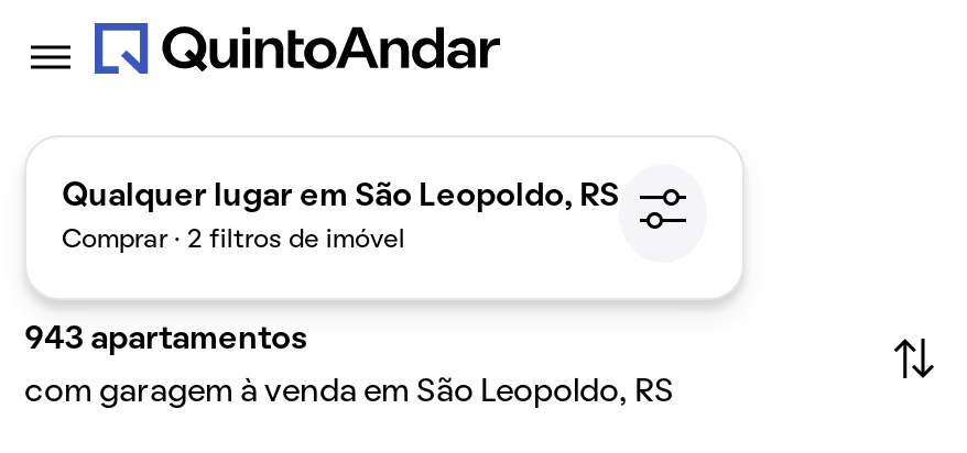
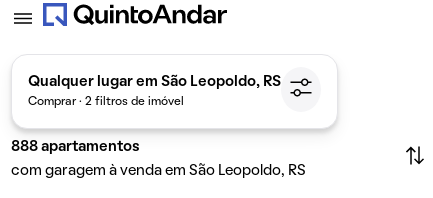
- 943 apartamentos
+ 888 apartamentos
